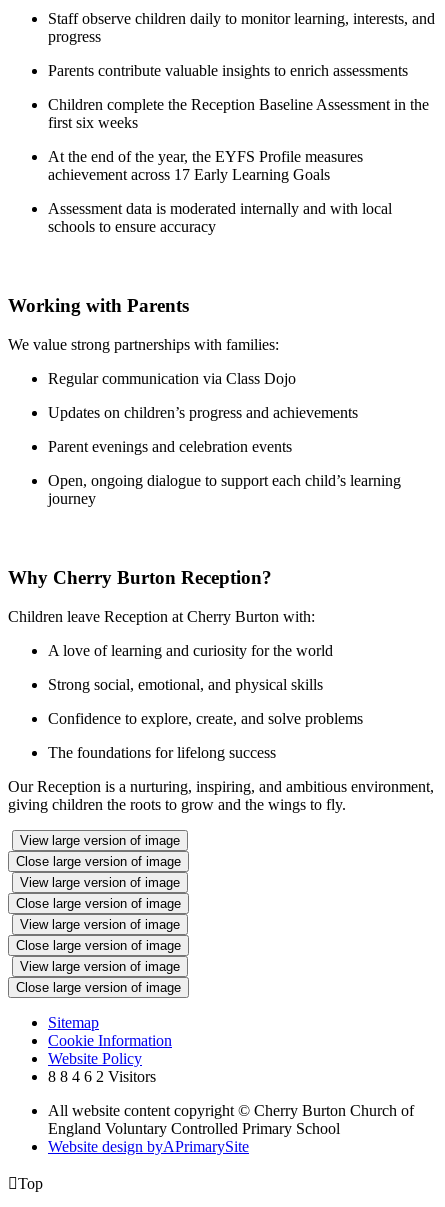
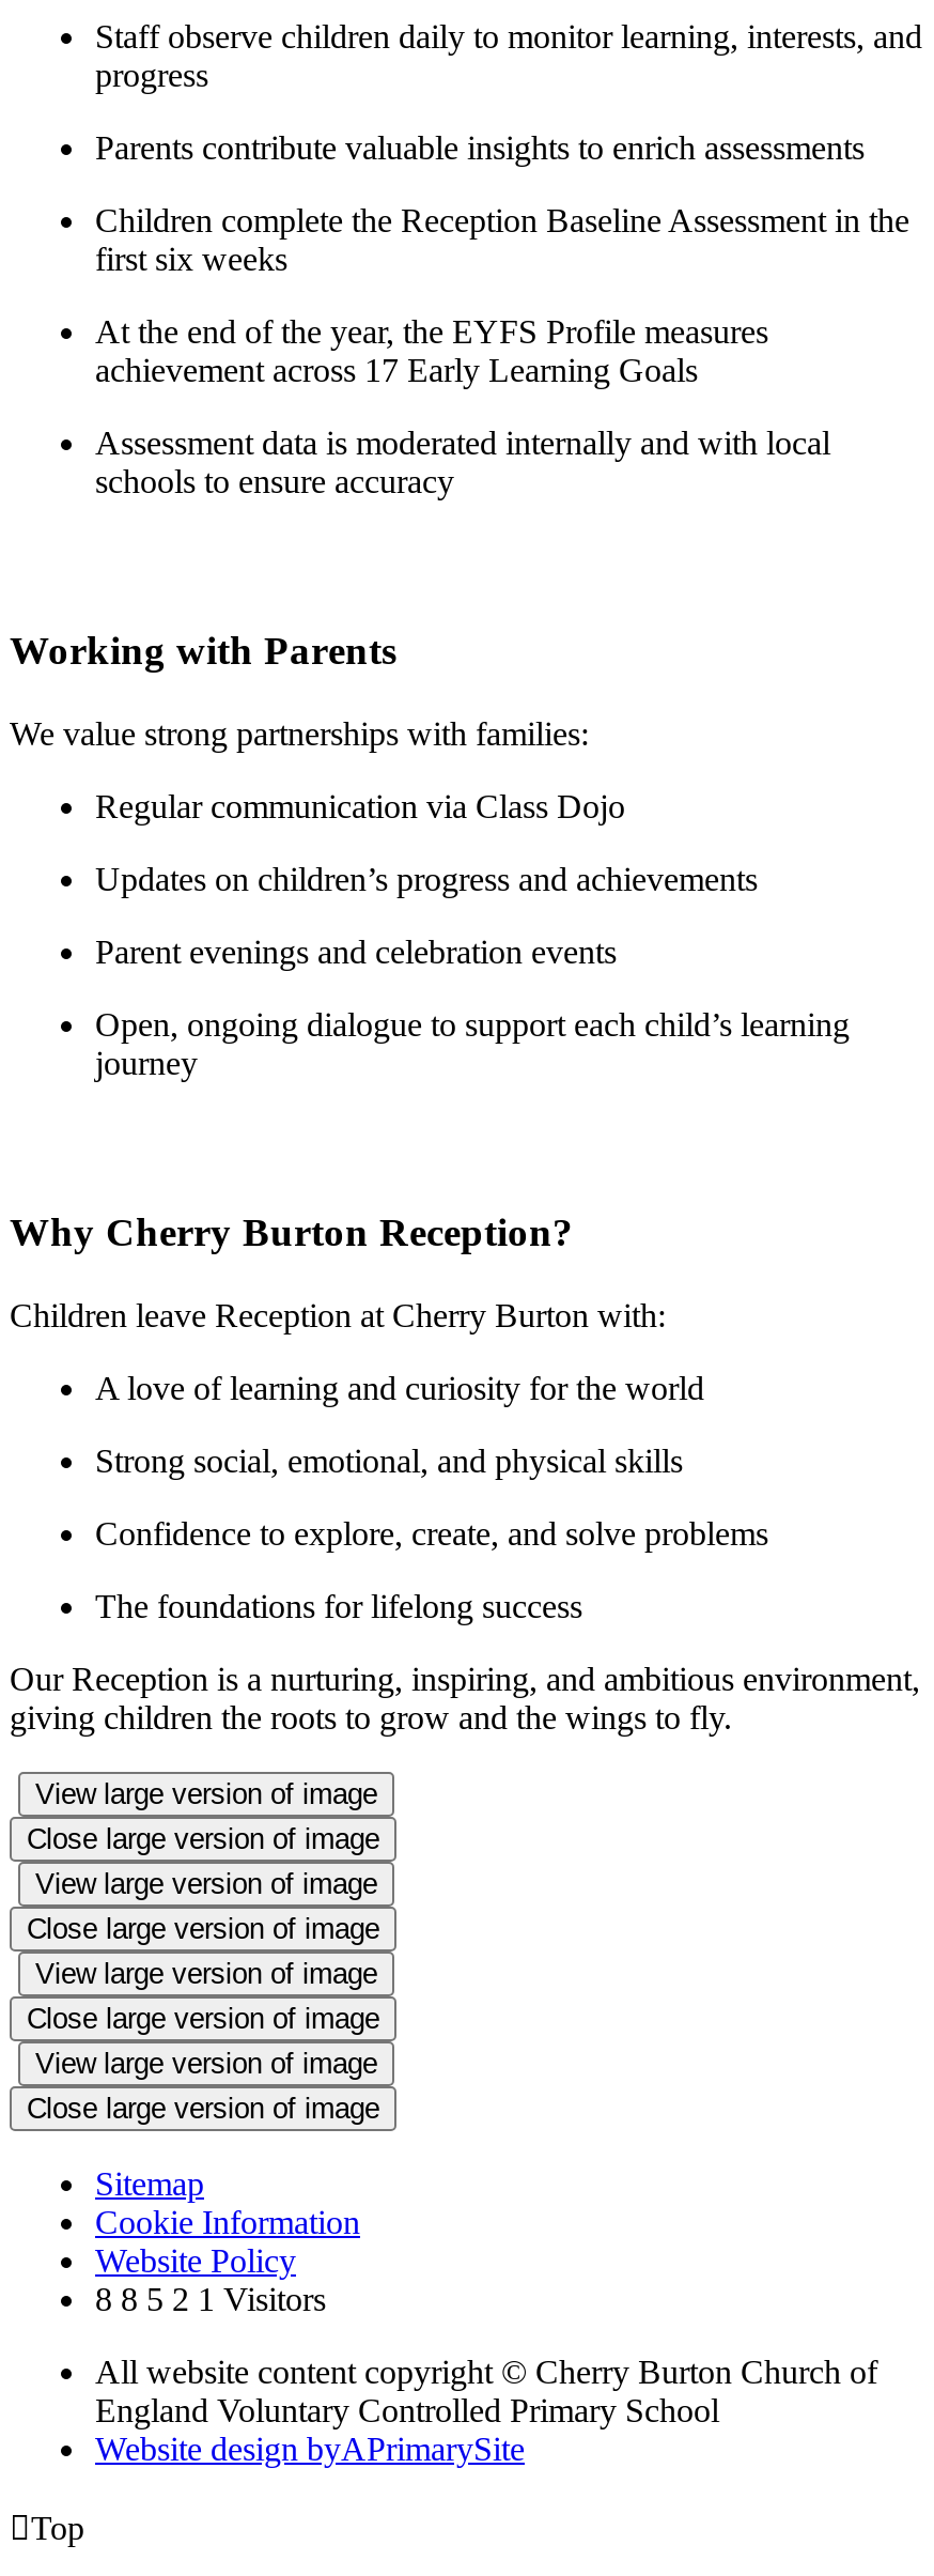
- 8 8 4 6 2 Visitors
+ 8 8 5 2 1 Visitors
